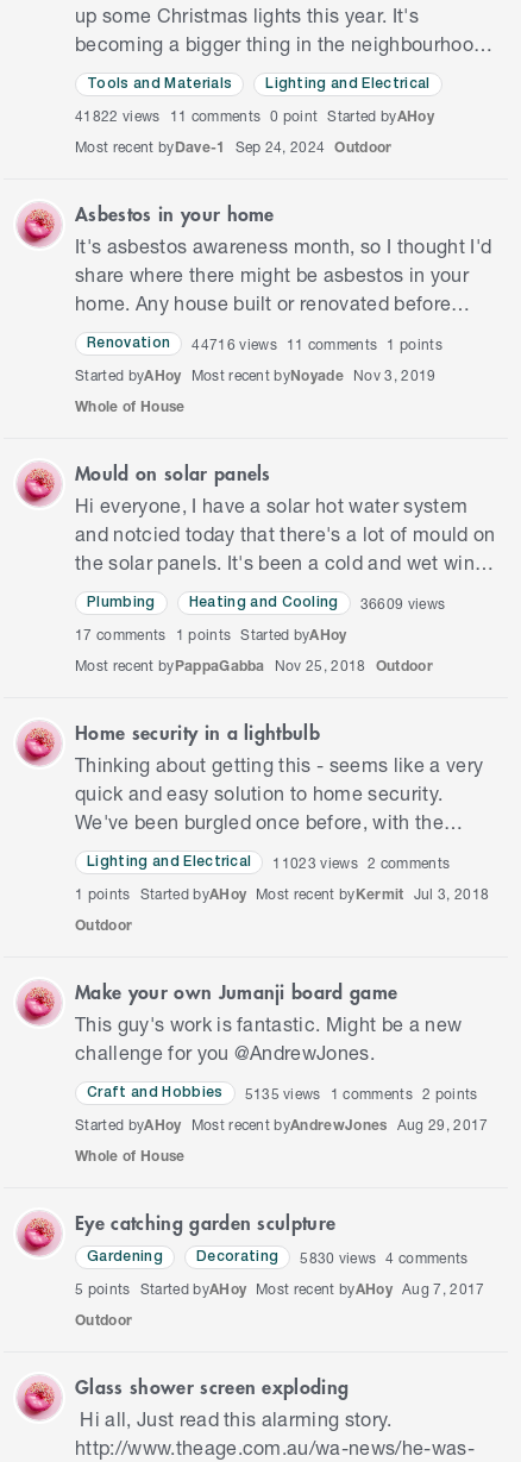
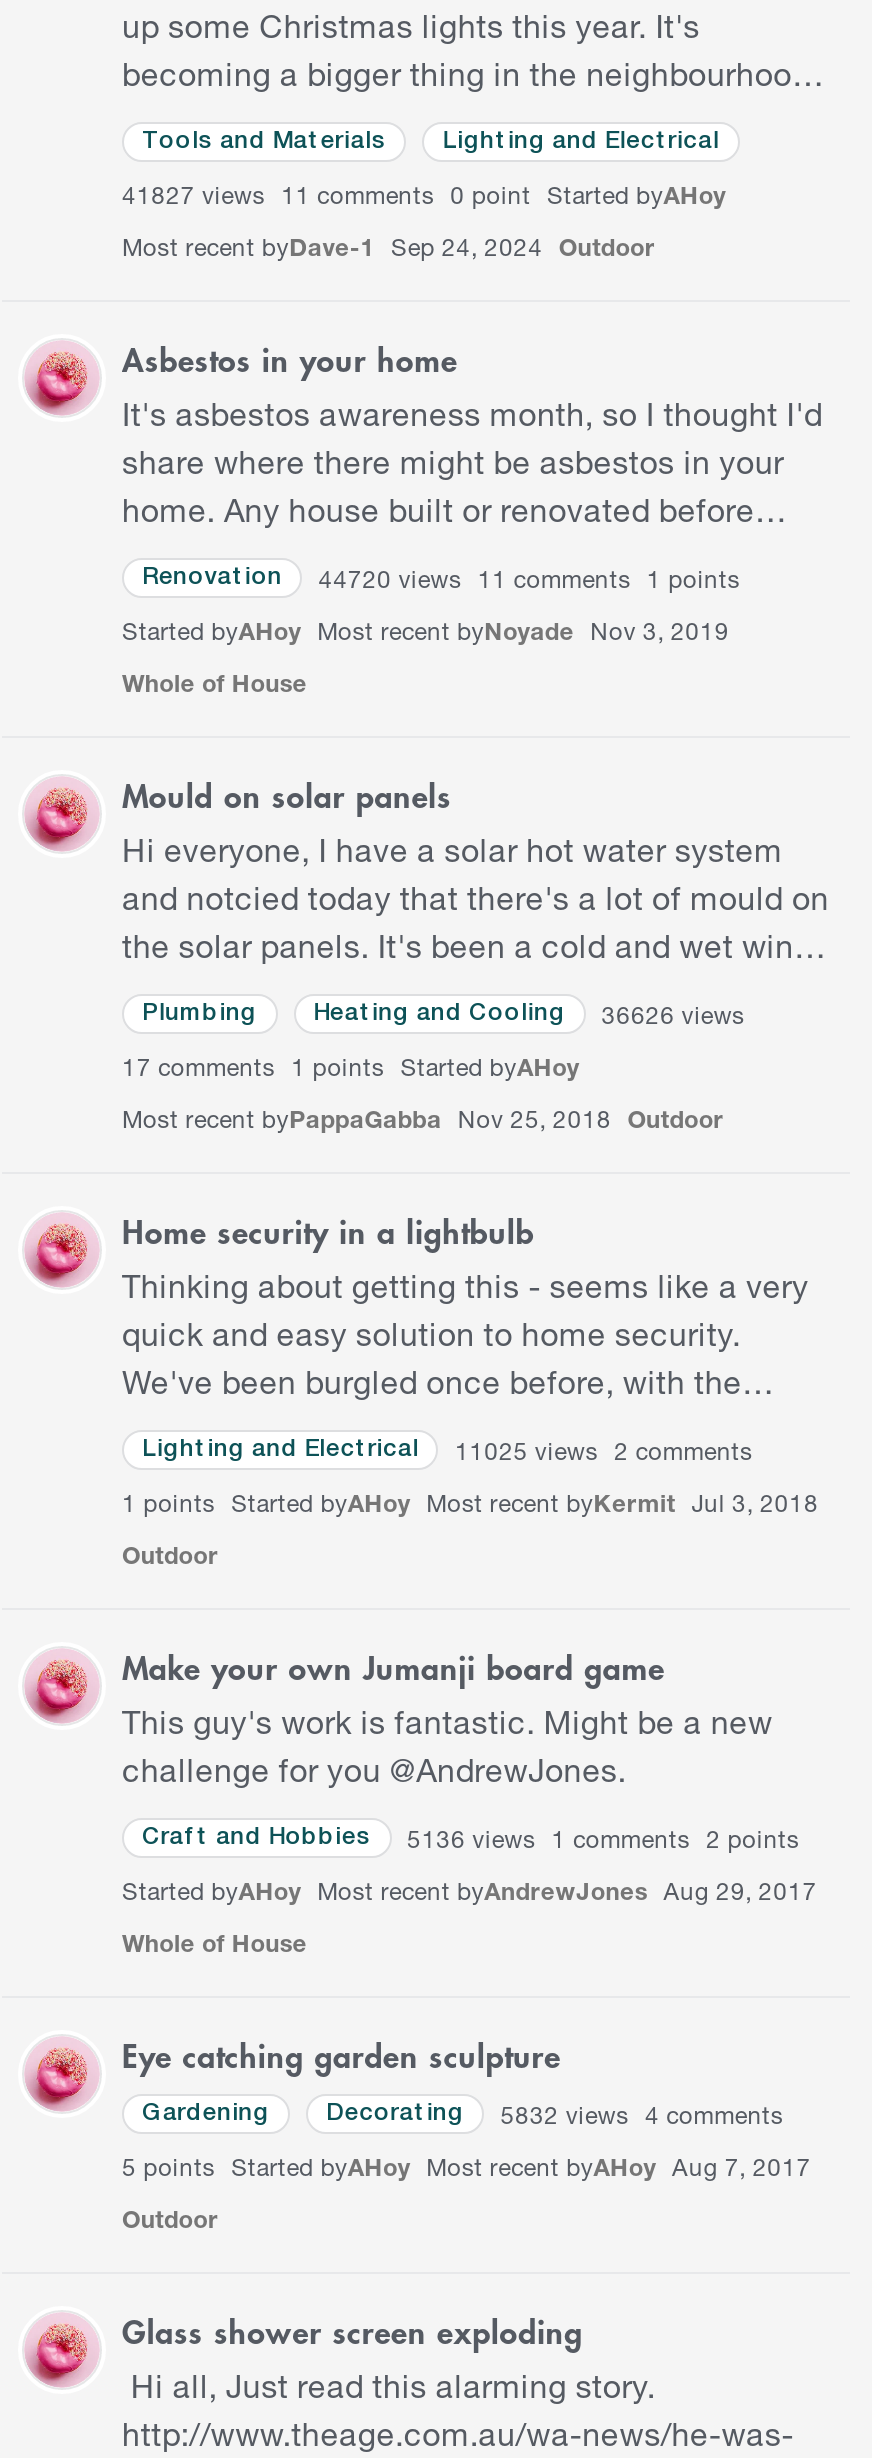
- 41822 views 11 comments 0 point Started byAHoy
+ 41827 views 11 comments 0 point Started byAHoy

- 44716 views 11 comments 1 points
+ 44720 views 11 comments 1 points

- Heating and Cooling 36609 views
+ Heating and Cooling 36626 views

- 11023 views 2 comments
+ 11025 views 2 comments

- 5135 views 1 comments 2 points
+ 5136 views 1 comments 2 points

- 5830 views 4 comments
+ 5832 views 4 comments
